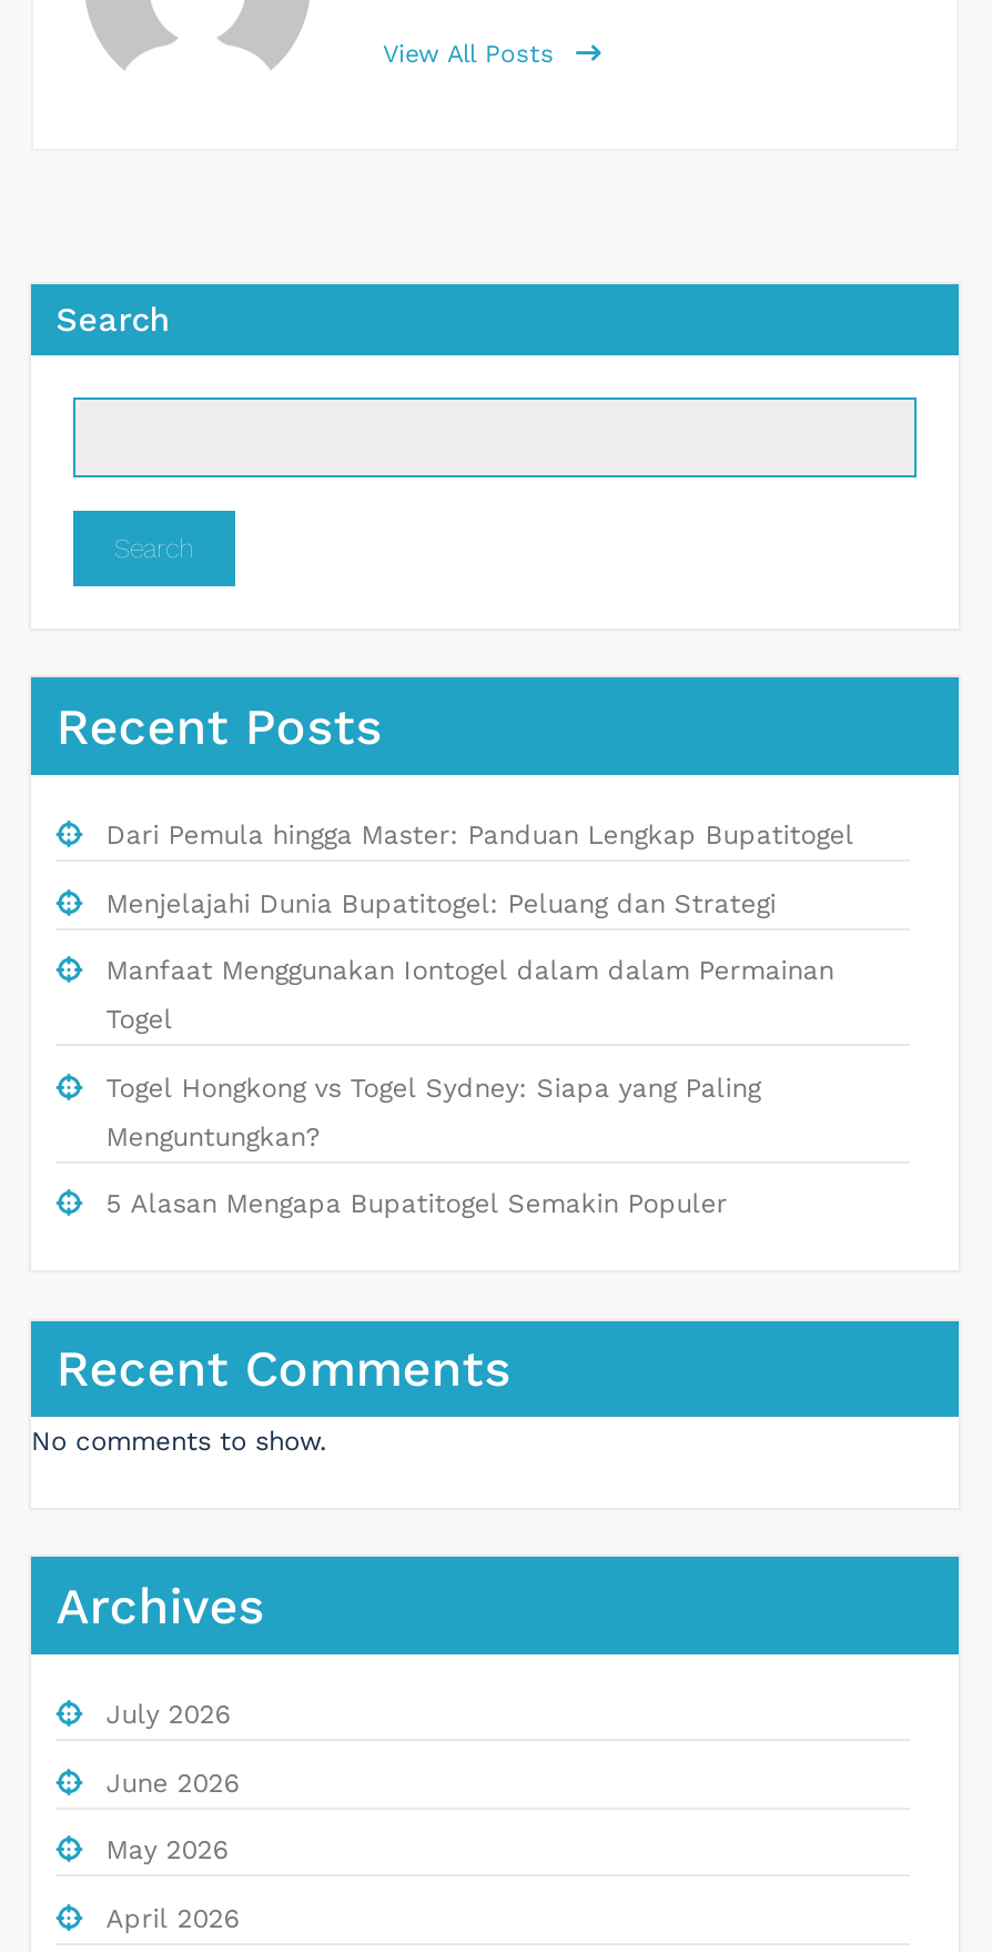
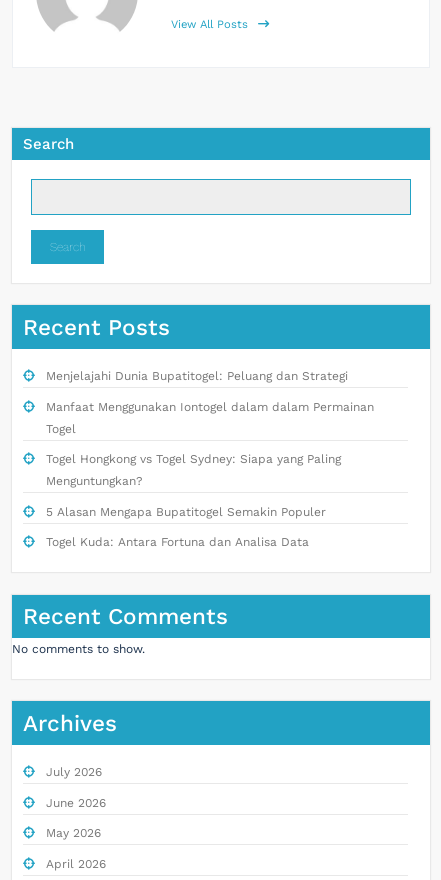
- Dari Pemula hingga Master: Panduan Lengkap Bupatitogel

moved up: Menjelajahi Dunia Bupatitogel: Peluang dan Strategi | Manfaat Menggunakan Iontogel dalam dalam Permainan | Togel | Togel Hongkong vs Togel Sydney: Siapa yang Paling | Menguntungkan? | 5 Alasan Mengapa Bupatitogel Semakin Populer

+ Togel Kuda: Antara Fortuna dan Analisa Data
